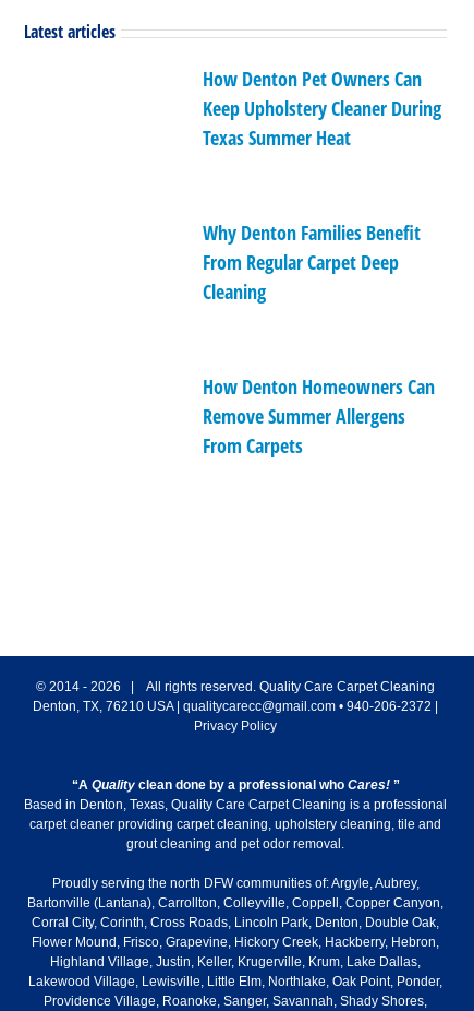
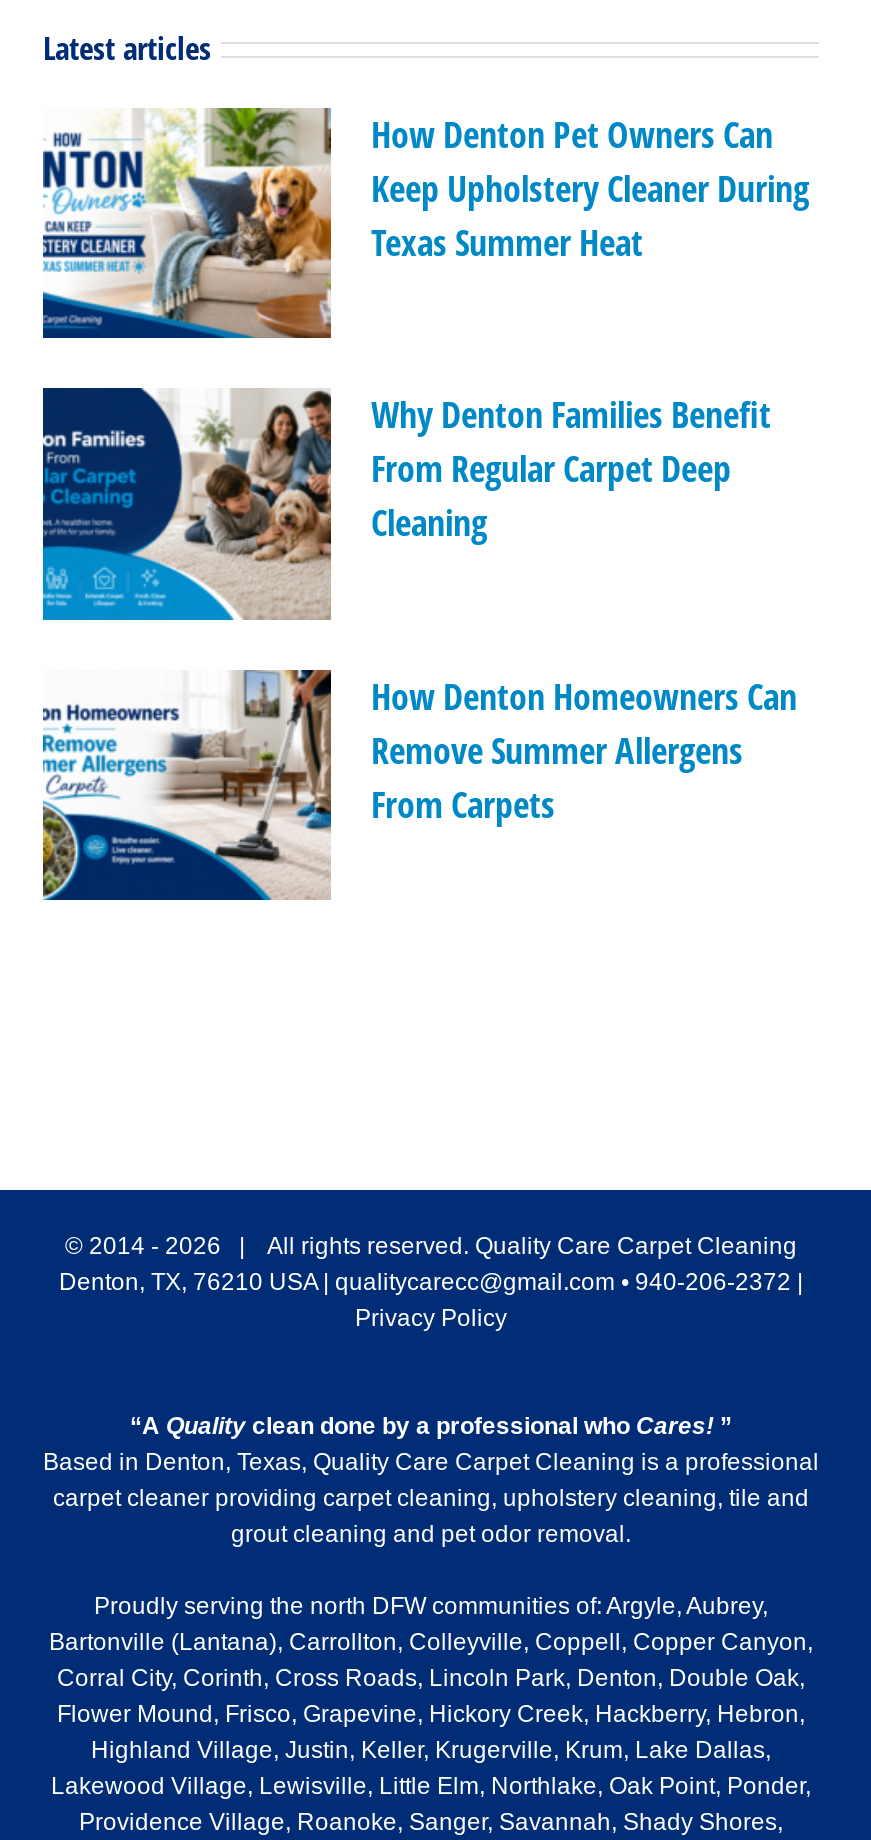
+ [image]

+ [image]

+ [image]
